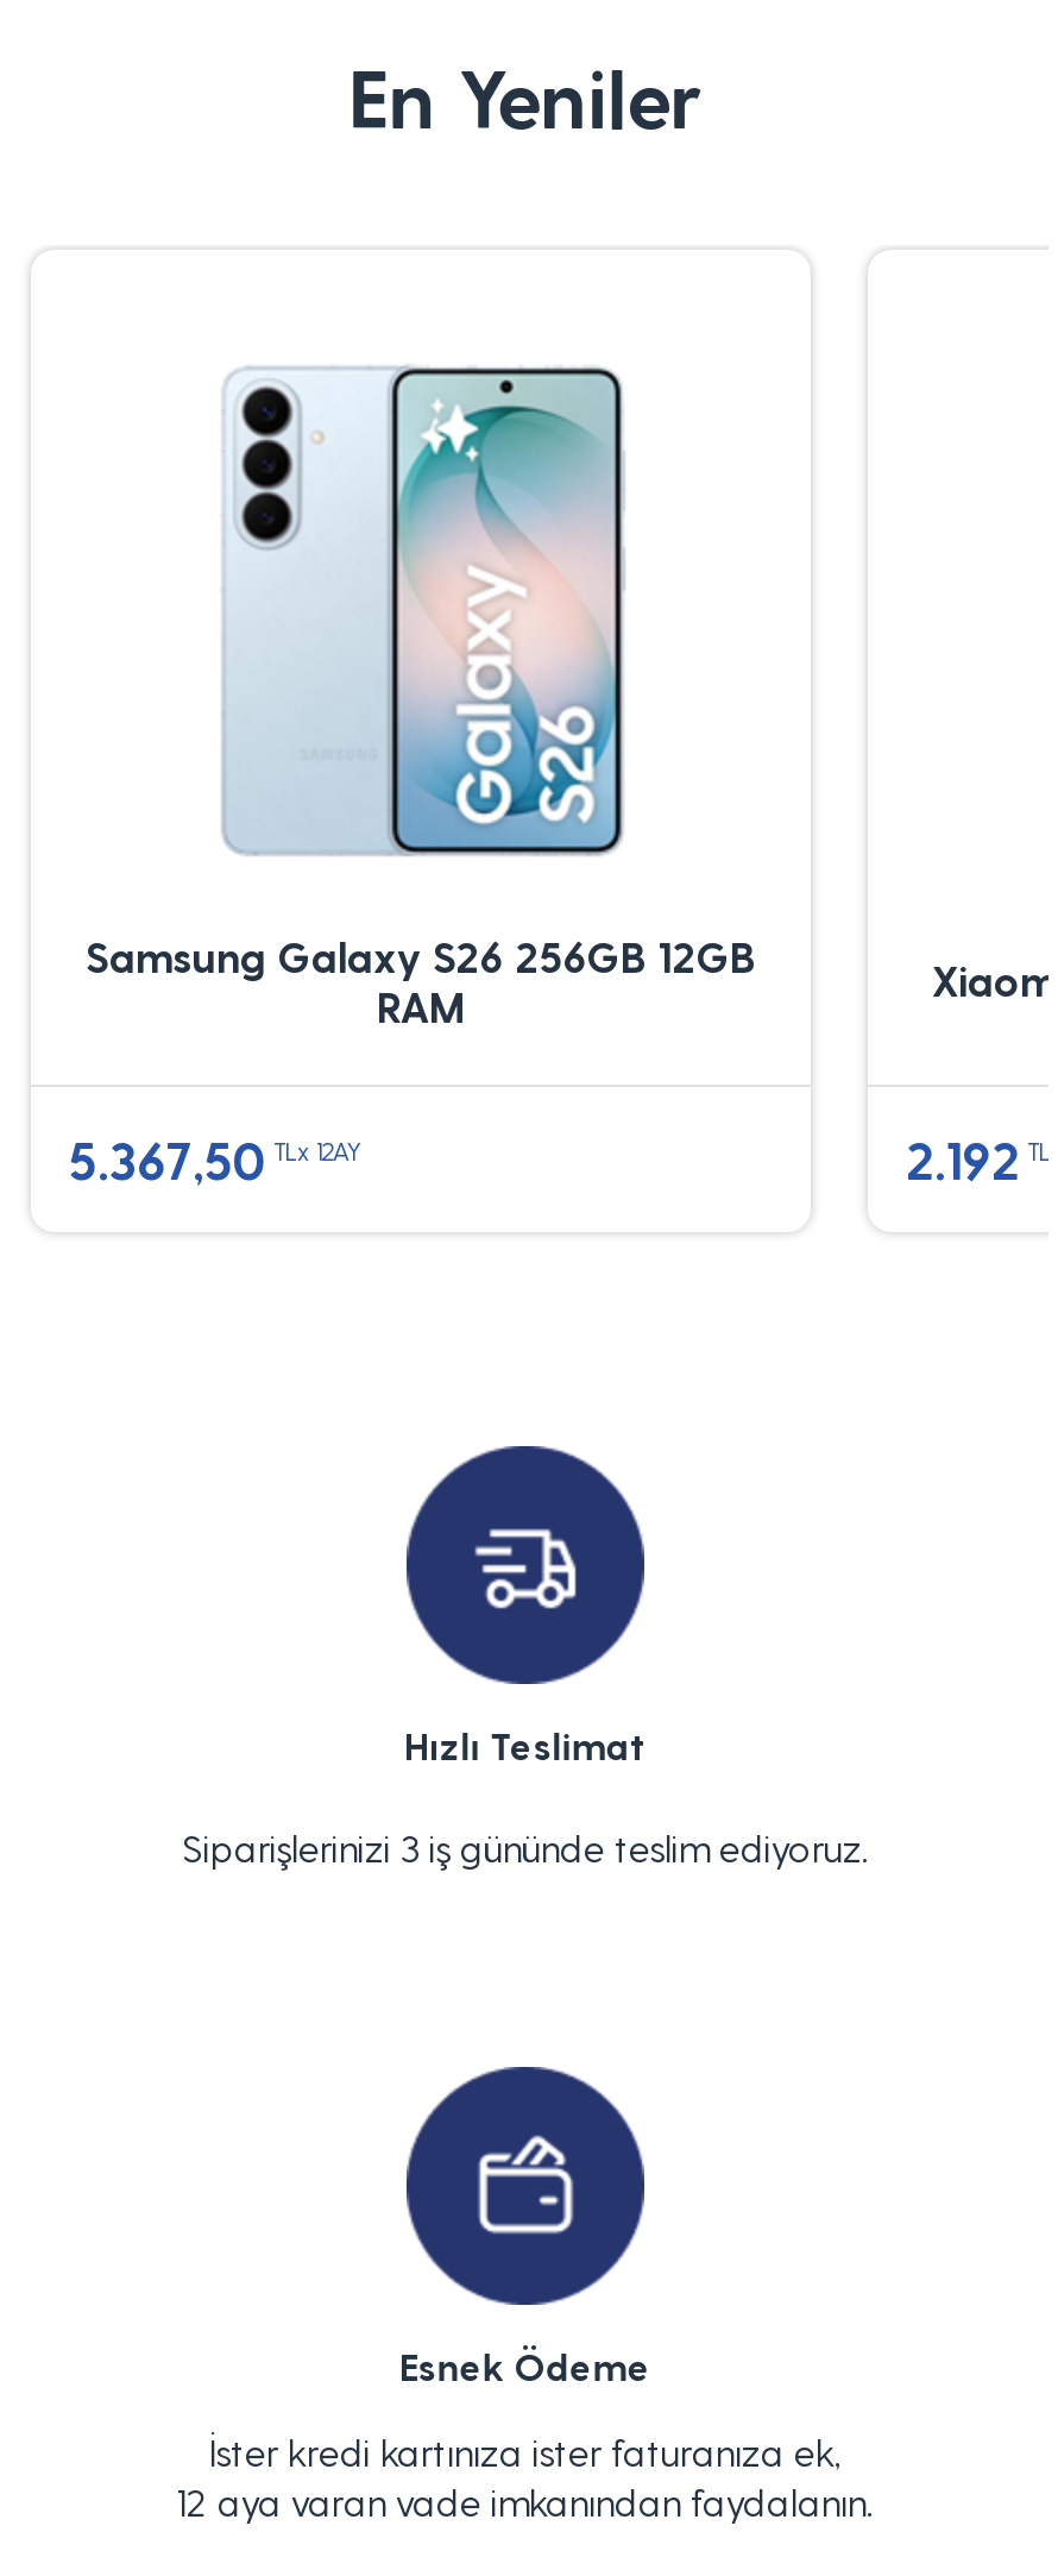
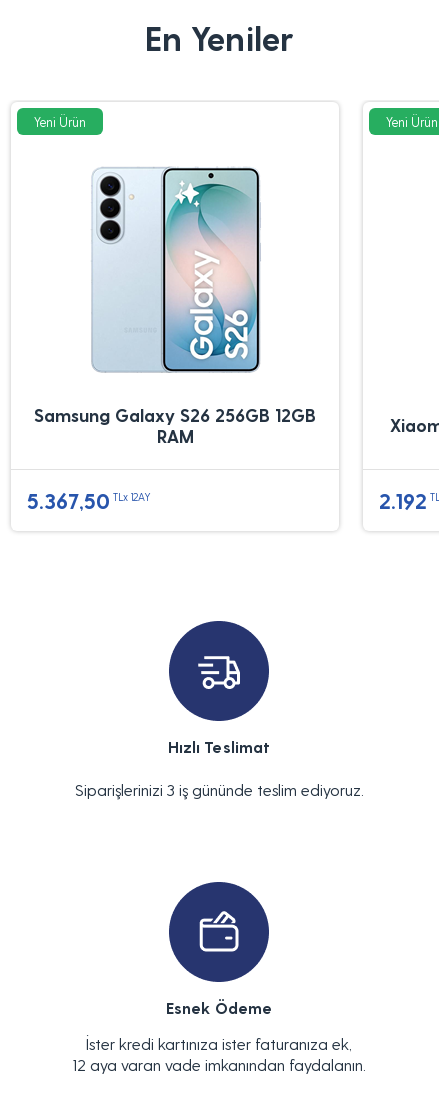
+ Yeni Ürün

+ Yeni Ürün
